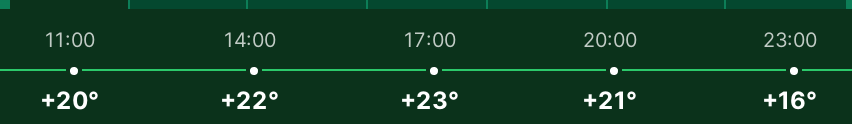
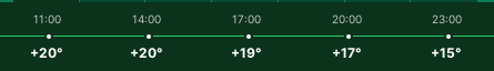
- +22°
+ +20°

- +23°
+ +19°

- +21°
+ +17°

- +16°
+ +15°
